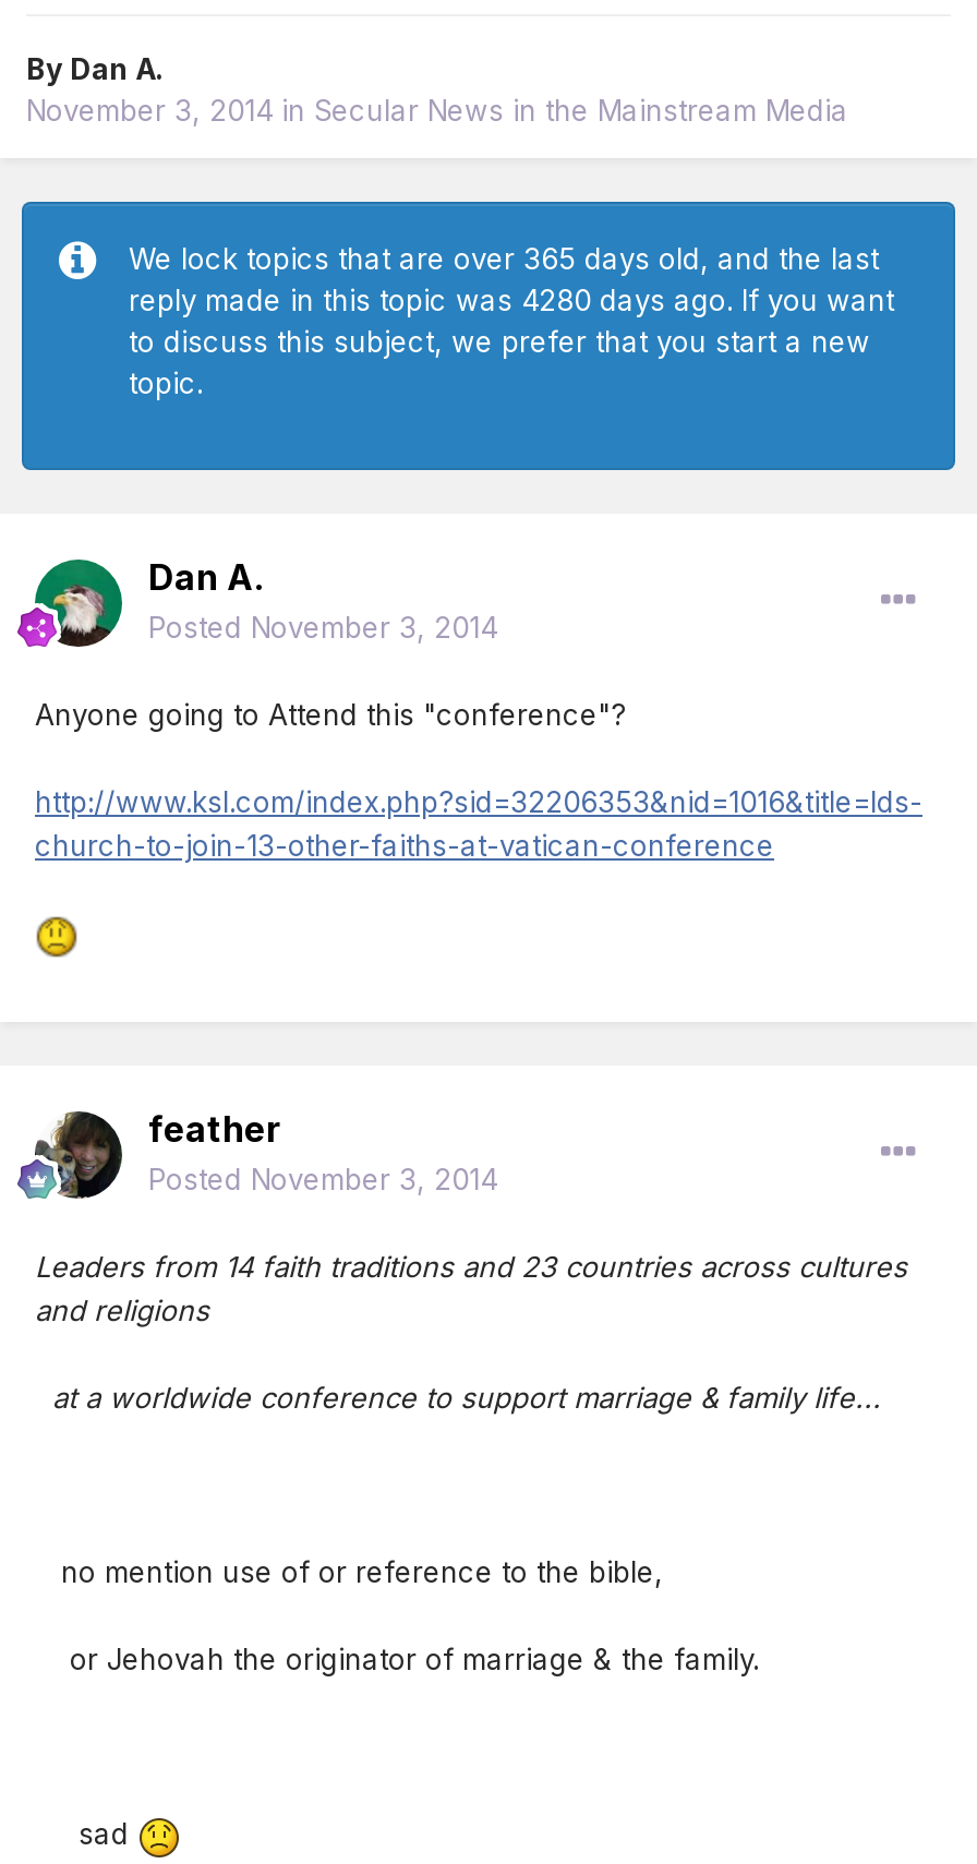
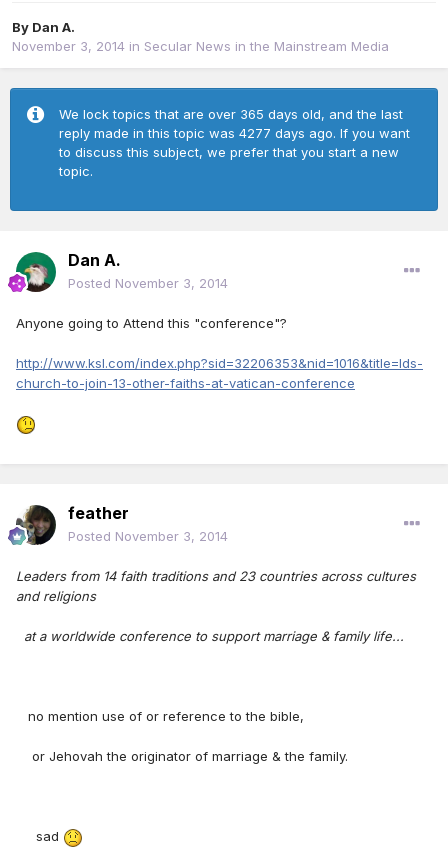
- reply made in this topic was 4280 days ago. If you want
+ reply made in this topic was 4277 days ago. If you want
